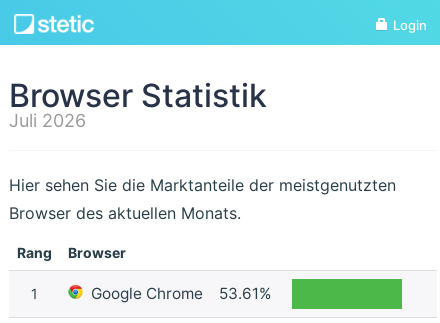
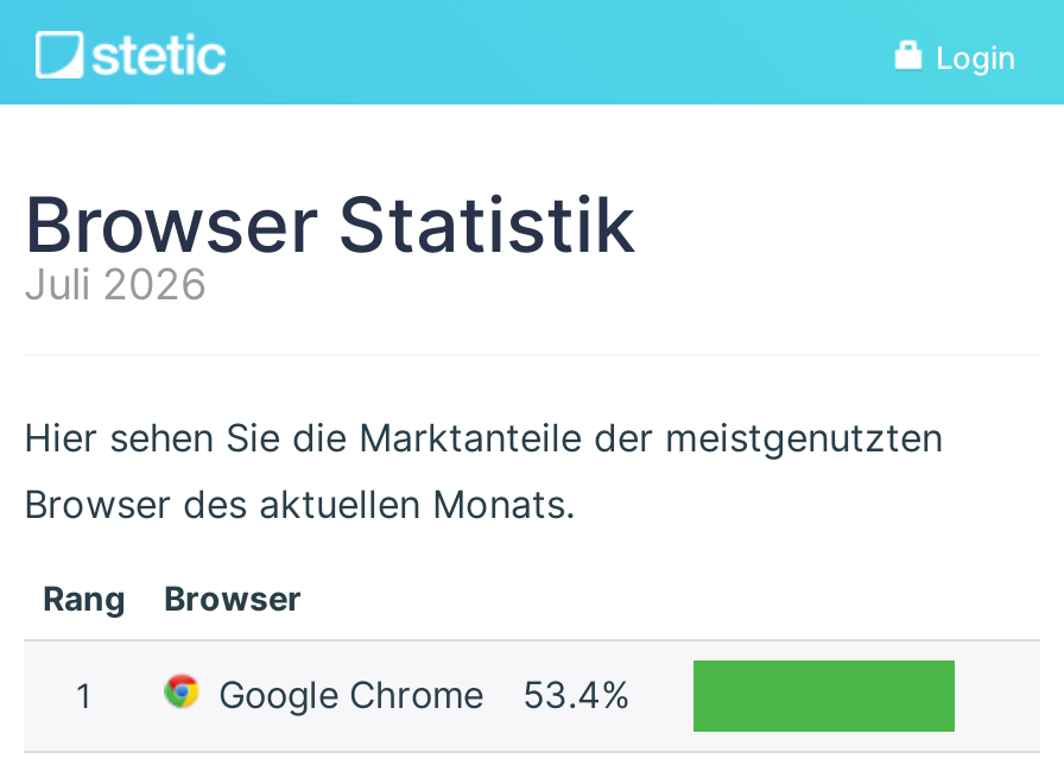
- Google Chrome 53.61%
+ Google Chrome 53.4%
